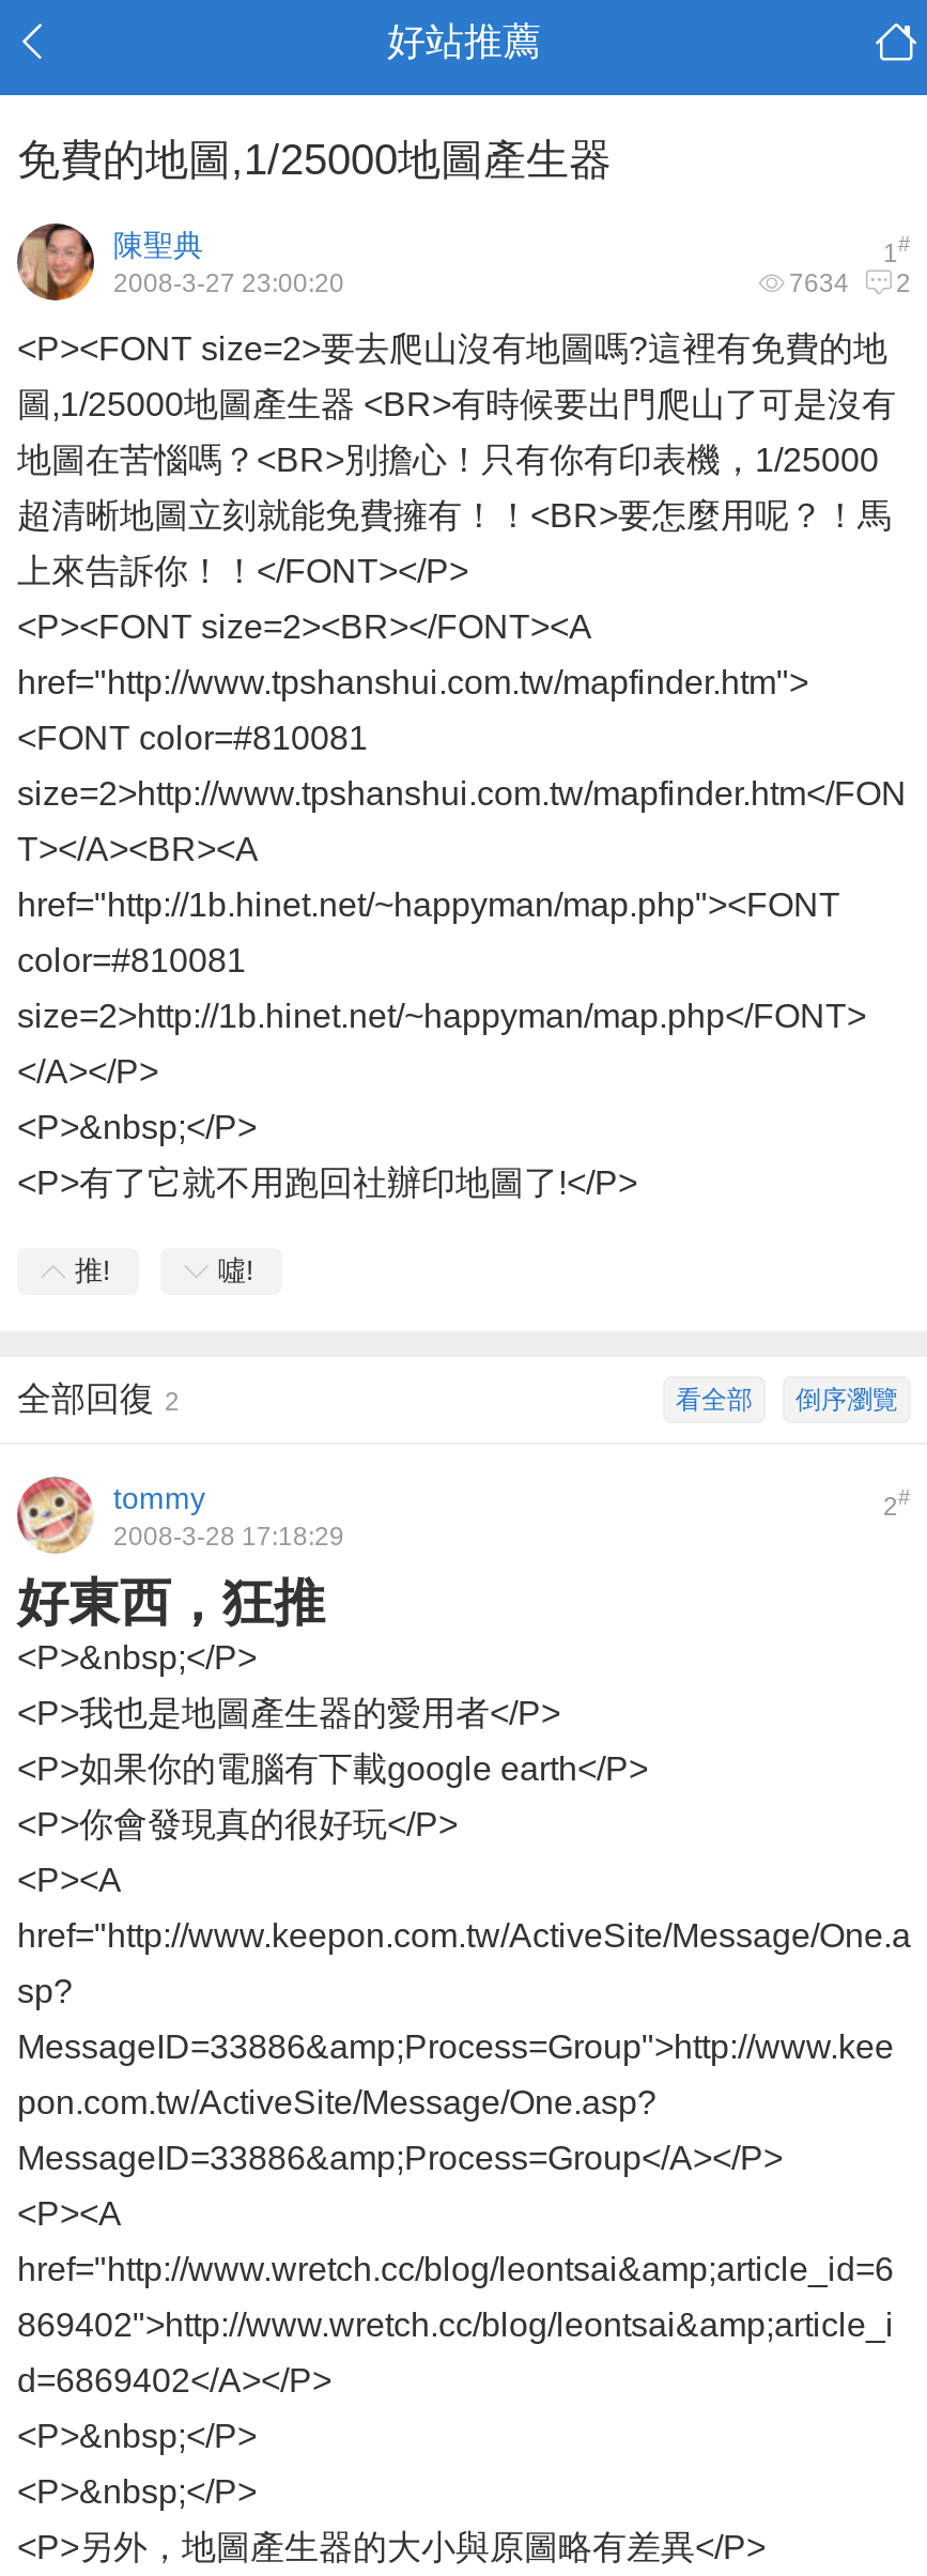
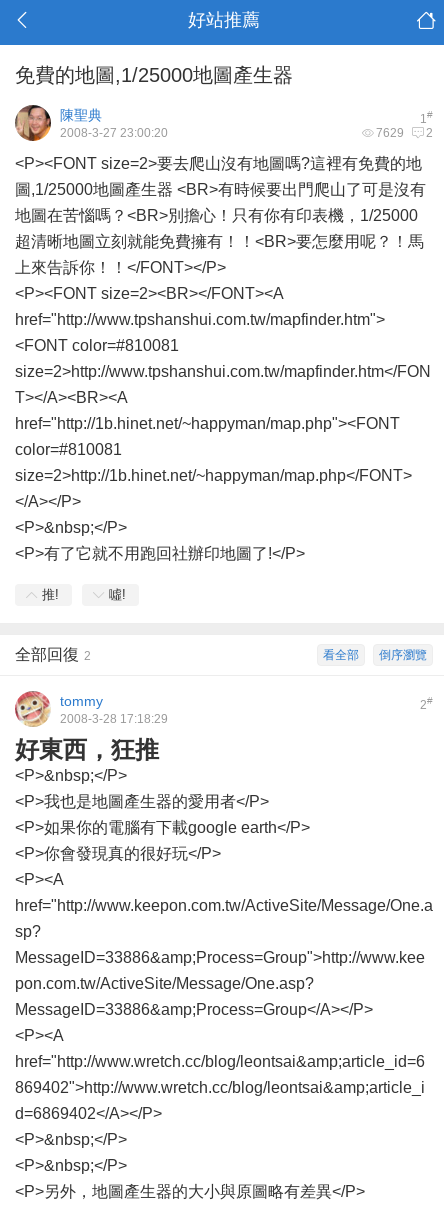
- 7634 2
+ 7629 2
